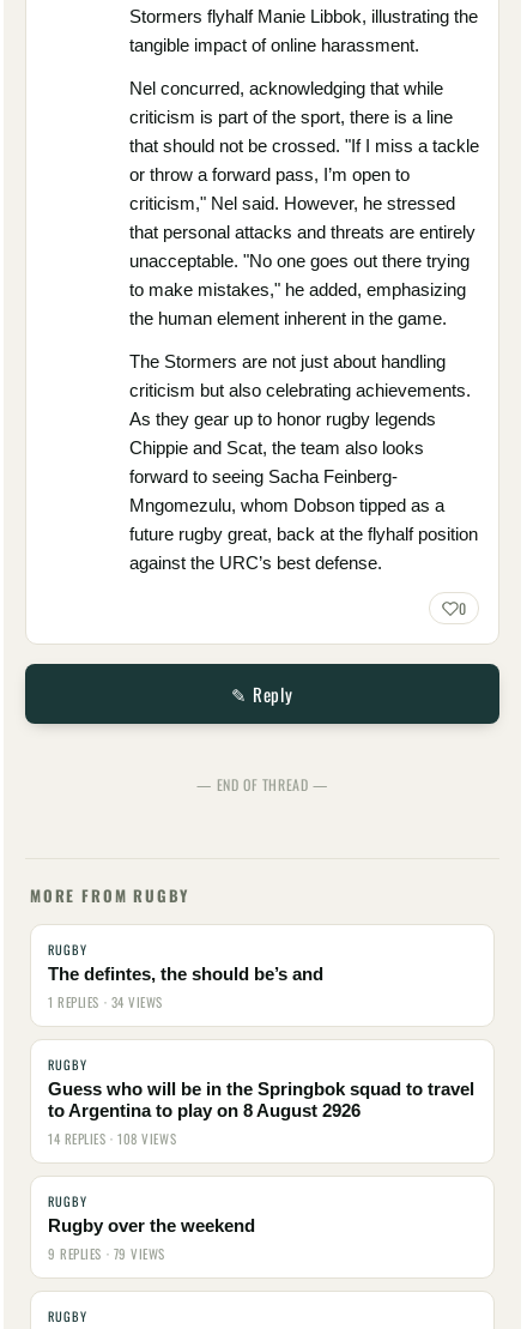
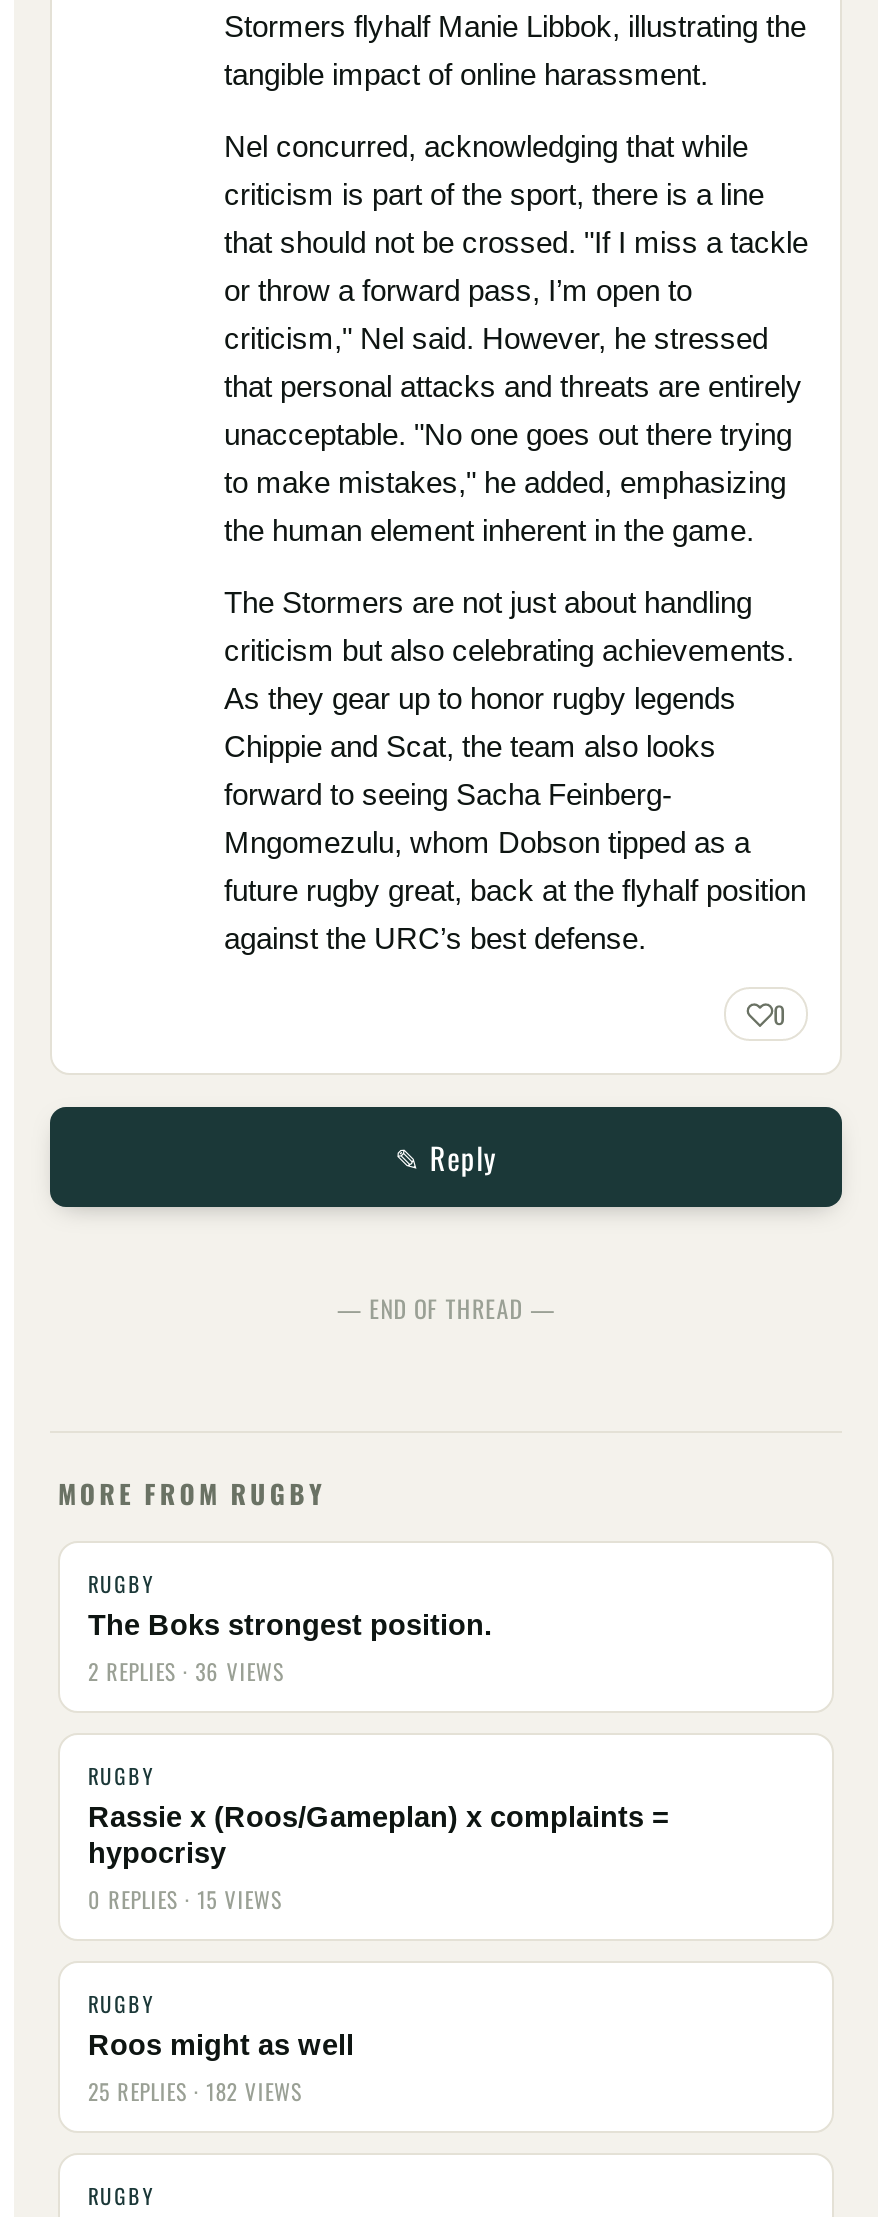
- The defintes, the should be’s and
- 1 REPLIES · 34 VIEWS
+ The Boks strongest position.
+ 2 REPLIES · 36 VIEWS

- Guess who will be in the Springbok squad to travel
- to Argentina to play on 8 August 2926
- 14 REPLIES · 108 VIEWS
+ Rassie x (Roos/Gameplan) x complaints =
+ hypocrisy
+ 0 REPLIES · 15 VIEWS

- Rugby over the weekend
- 9 REPLIES · 79 VIEWS
+ Roos might as well
+ 25 REPLIES · 182 VIEWS
